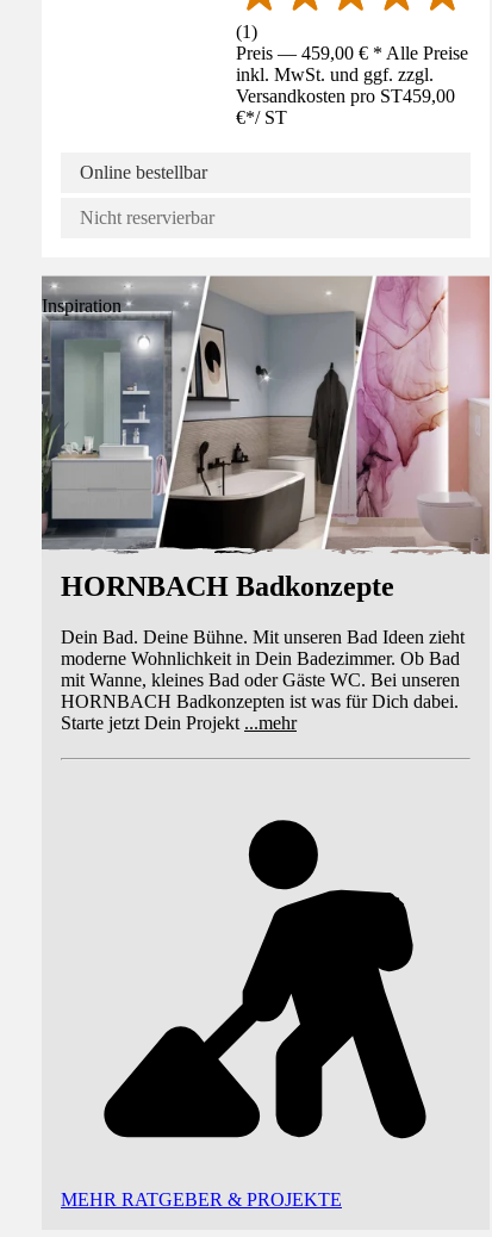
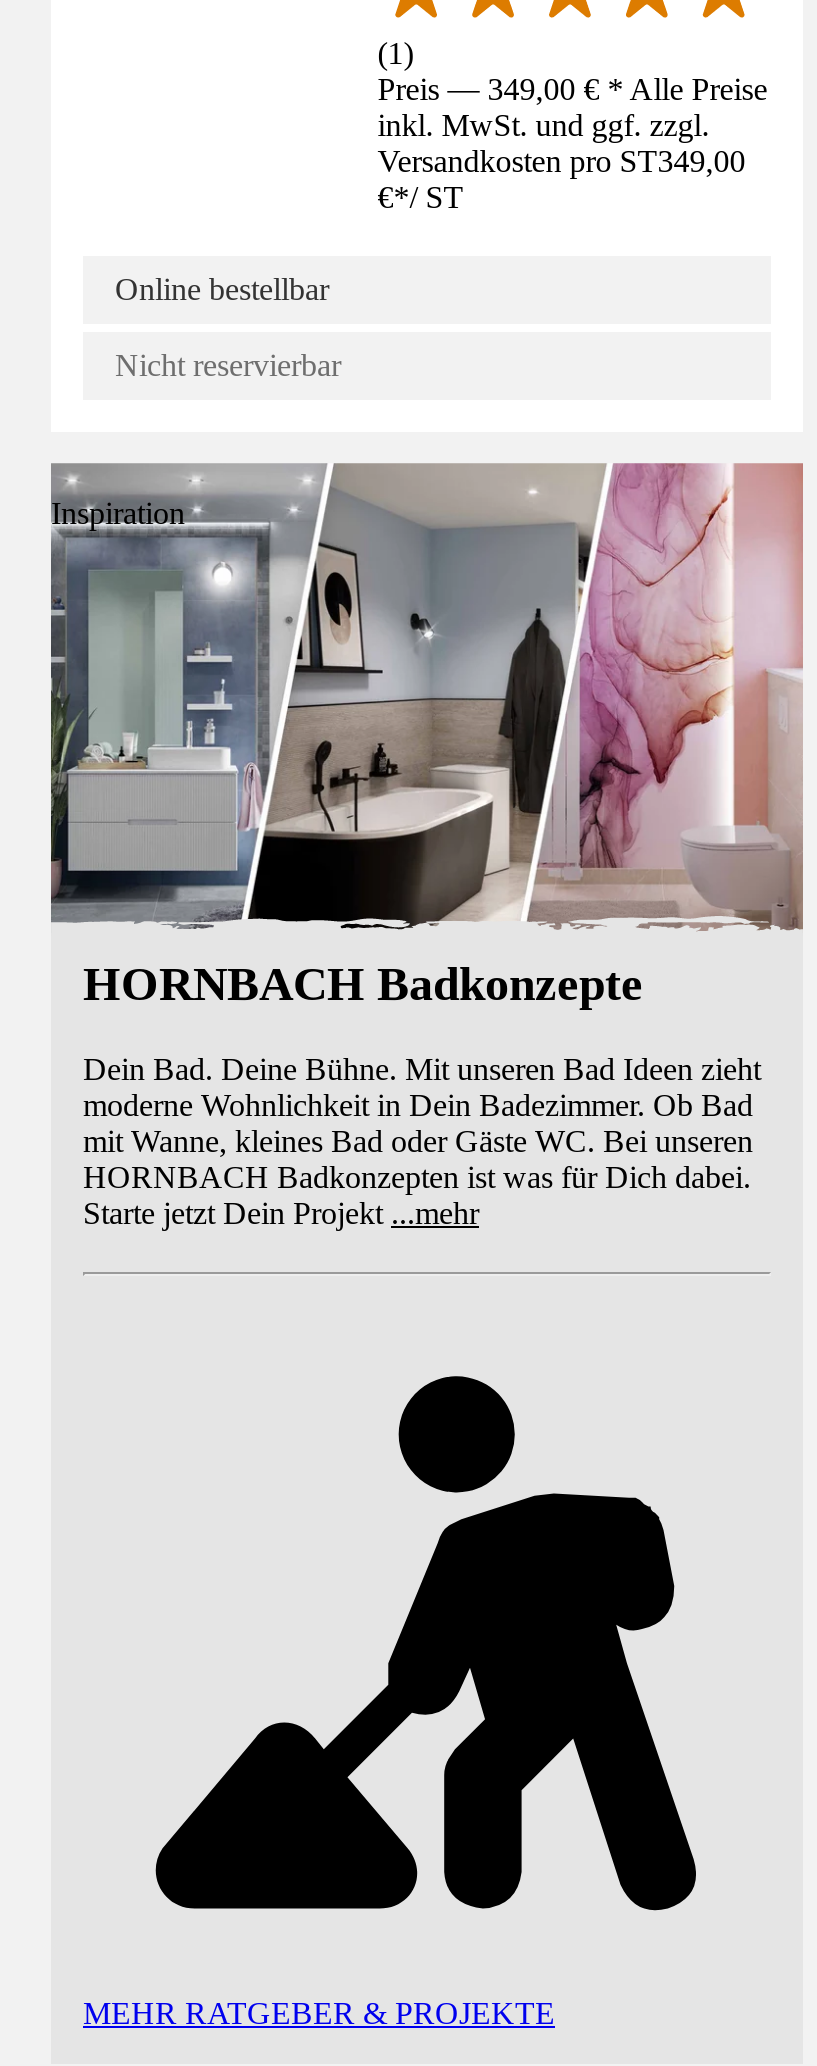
- Preis — 459,00 € * Alle Preise
+ Preis — 349,00 € * Alle Preise

- Versandkosten pro ST459,00
+ Versandkosten pro ST349,00
